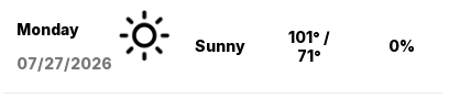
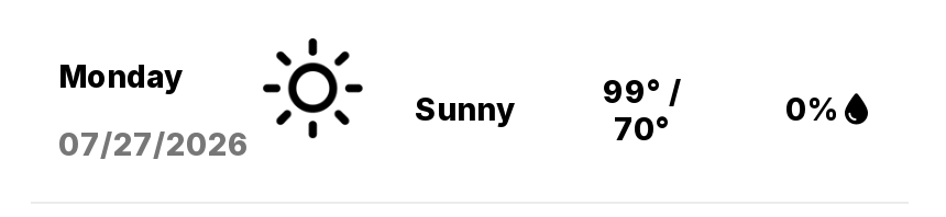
- 101° /
+ 99° /

- 71°
+ 70°
